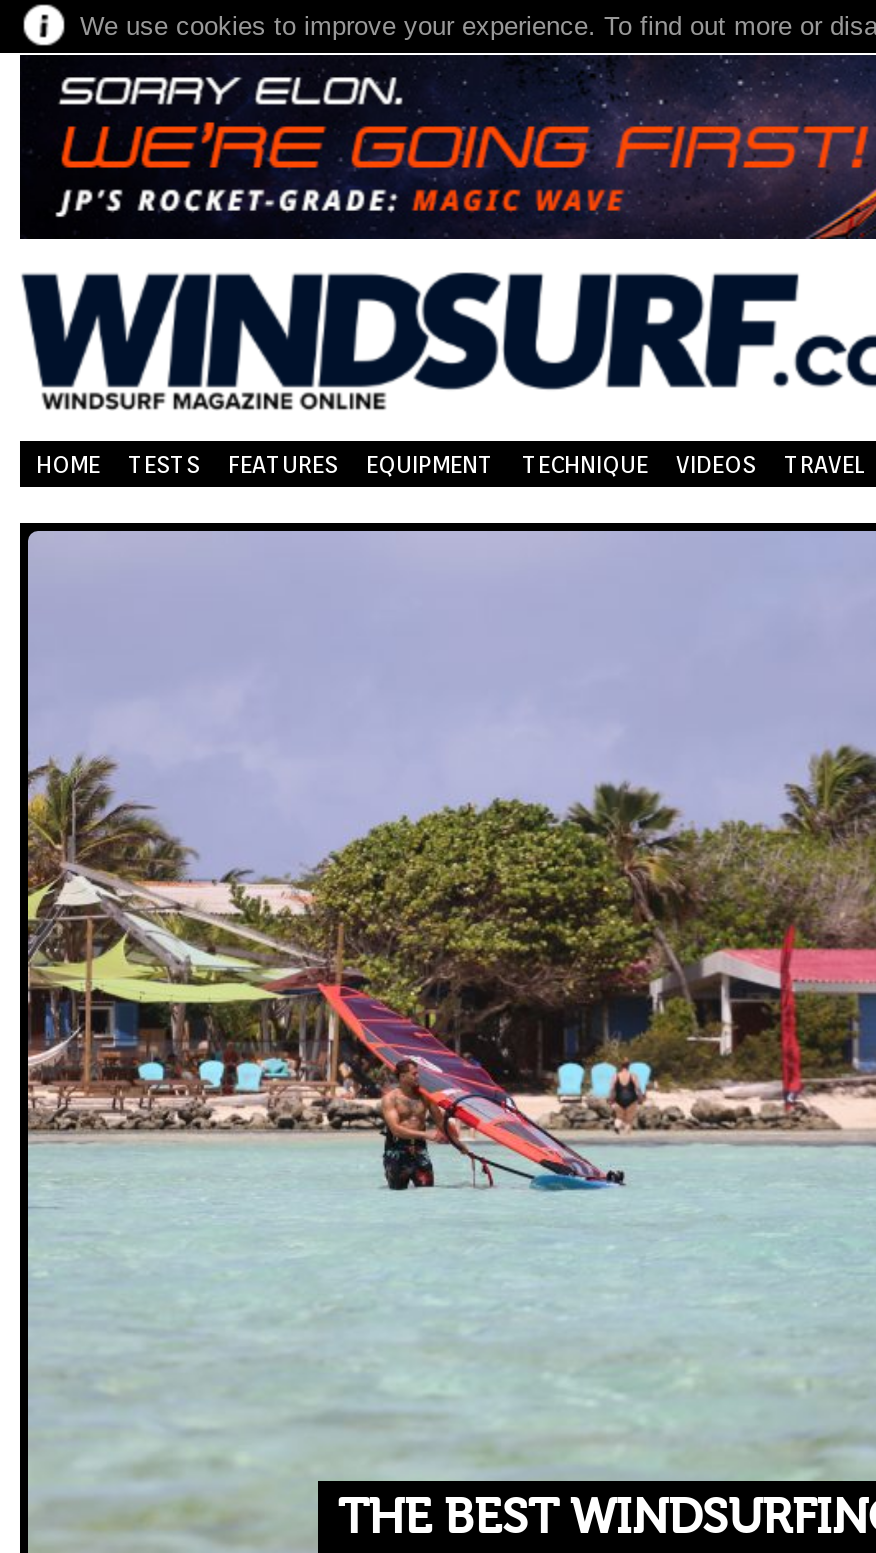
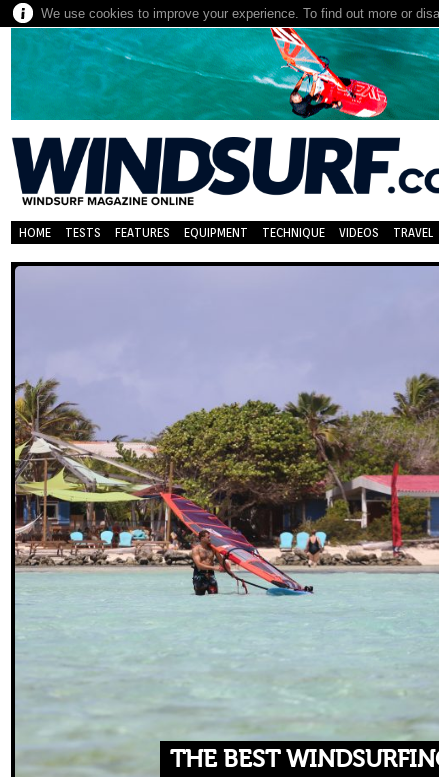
- [image]
+ [image]
